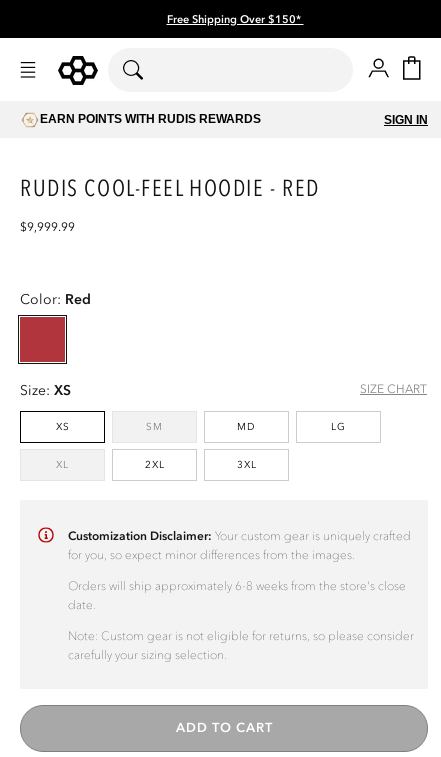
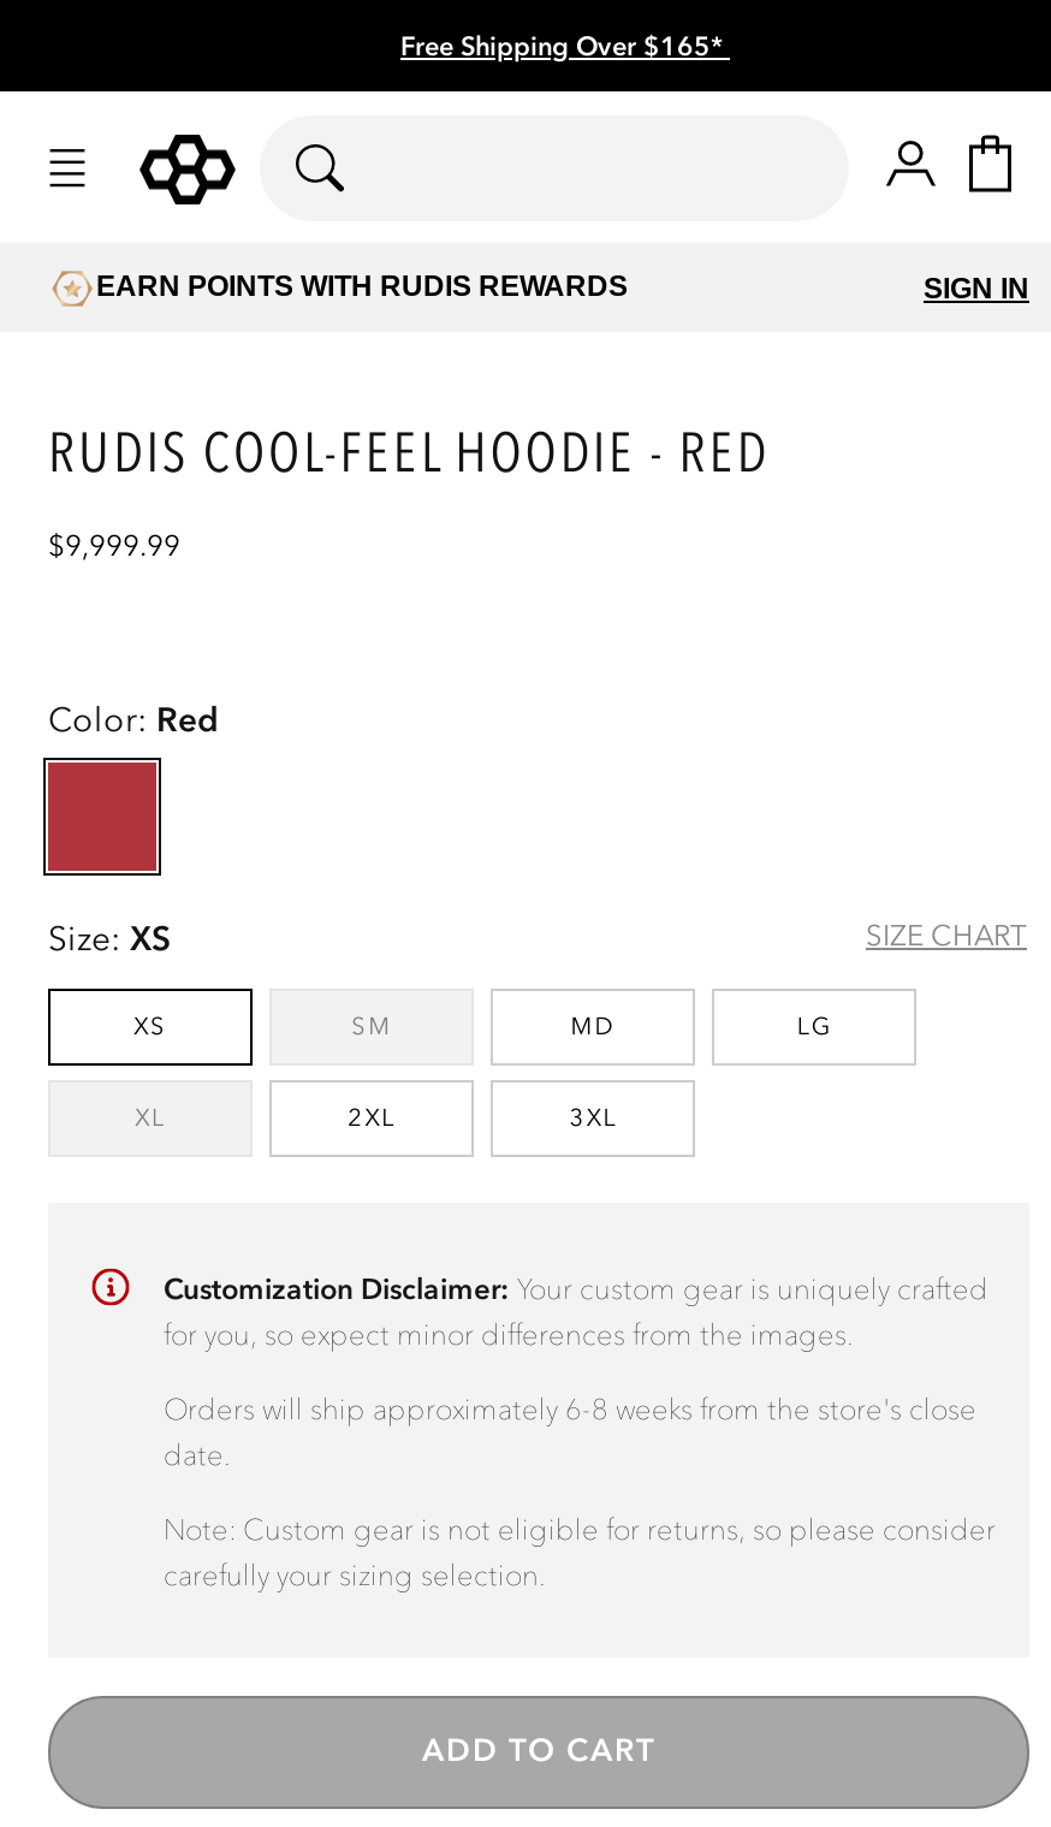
- Free Shipping Over $150*
+ Free Shipping Over $165*
